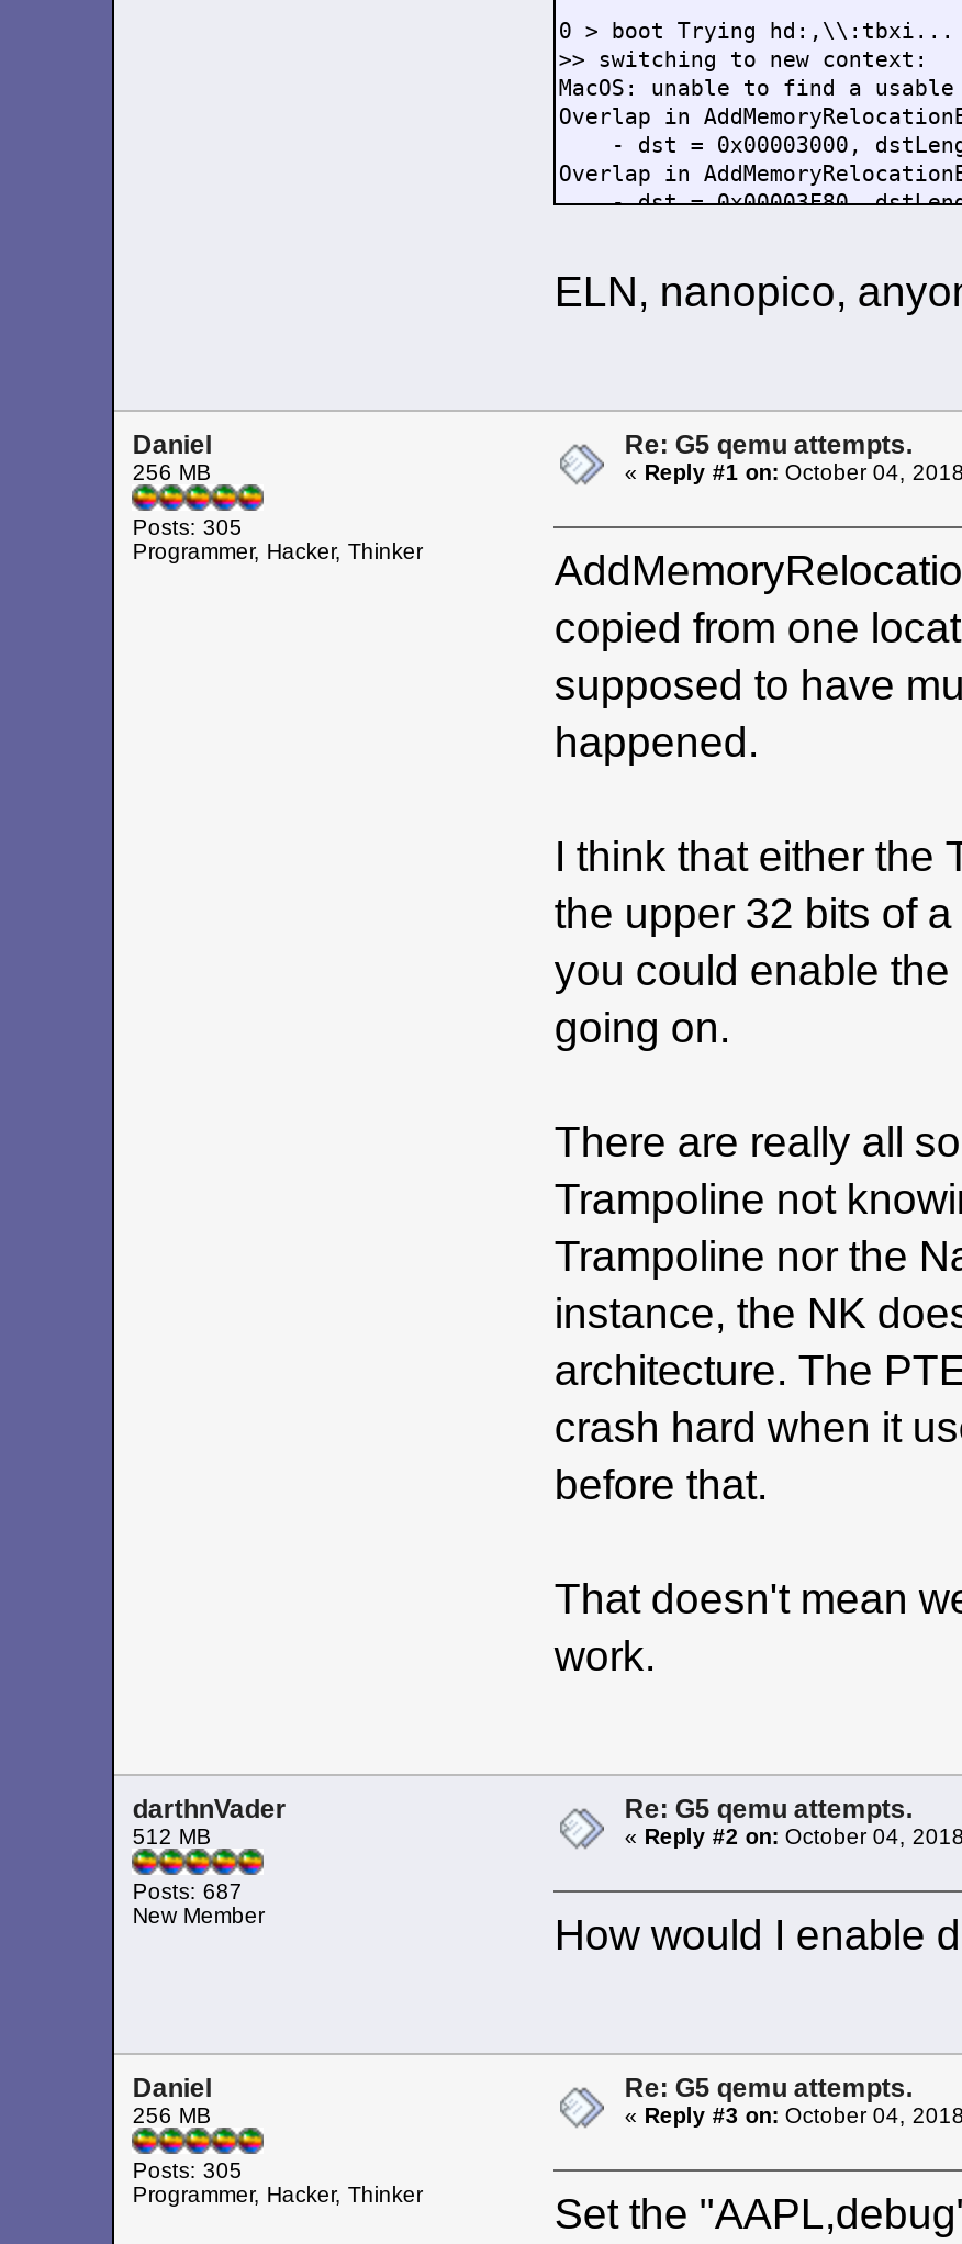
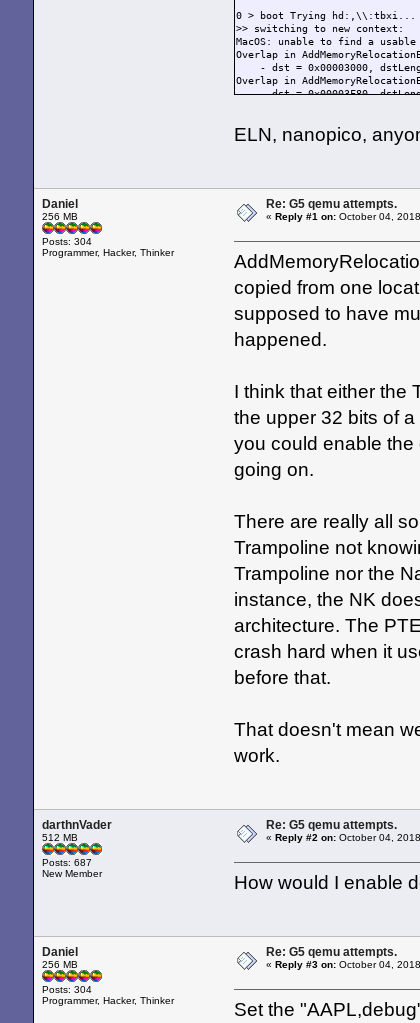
- Posts: 305
+ Posts: 304

- Posts: 305
+ Posts: 304
